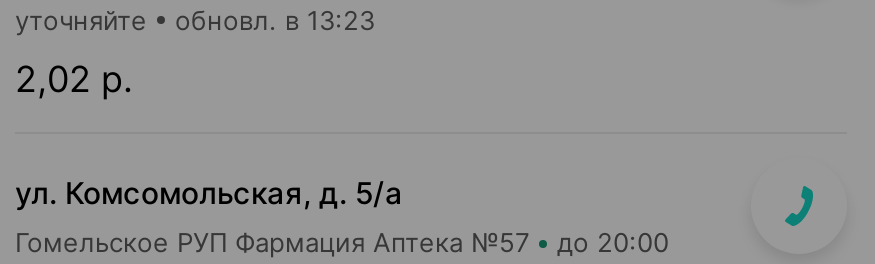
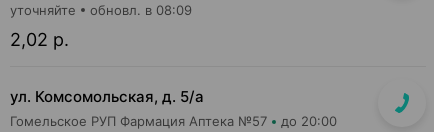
- уточняйте обновл. в 13:23
+ уточняйте обновл. в 08:09
